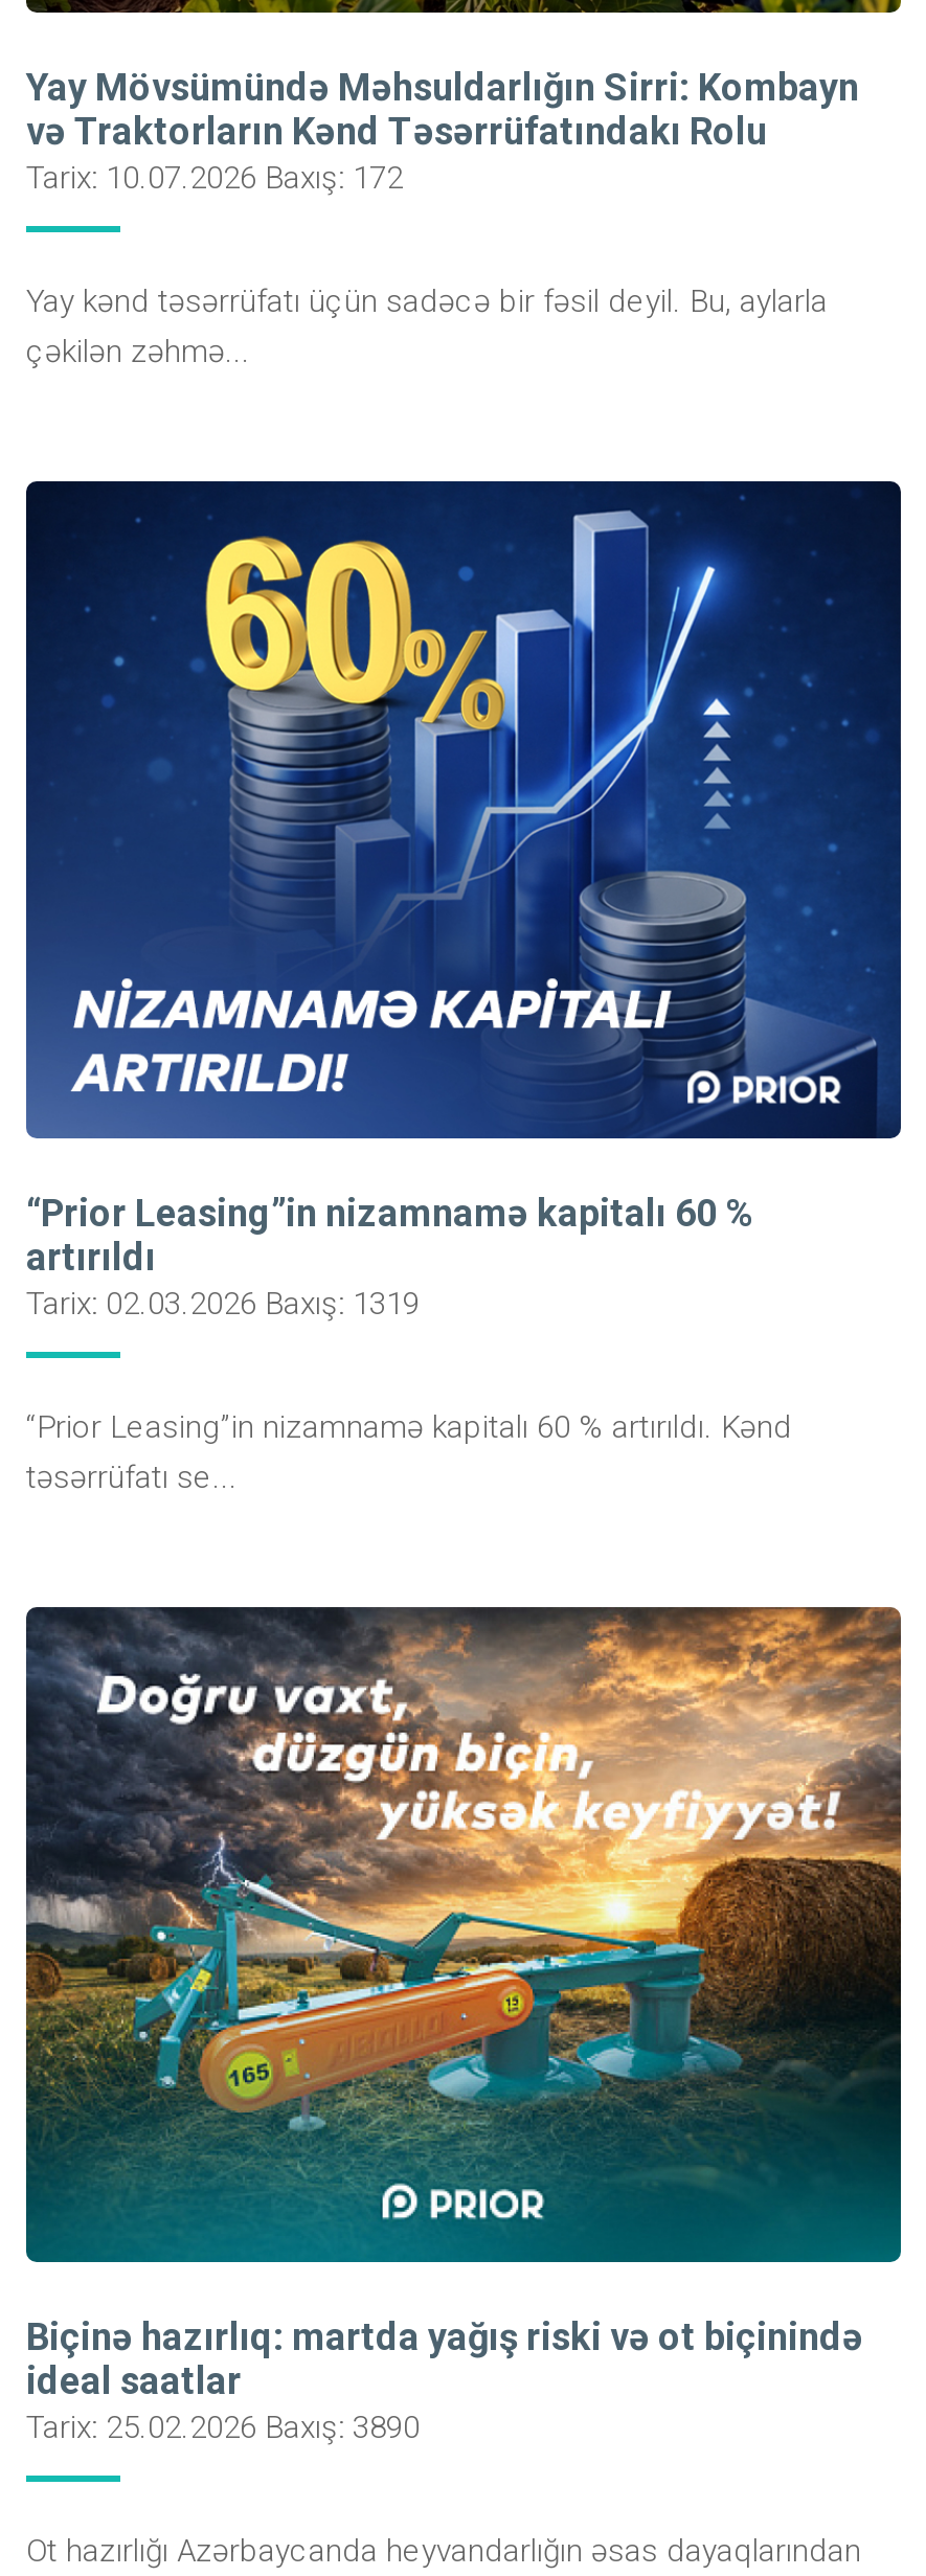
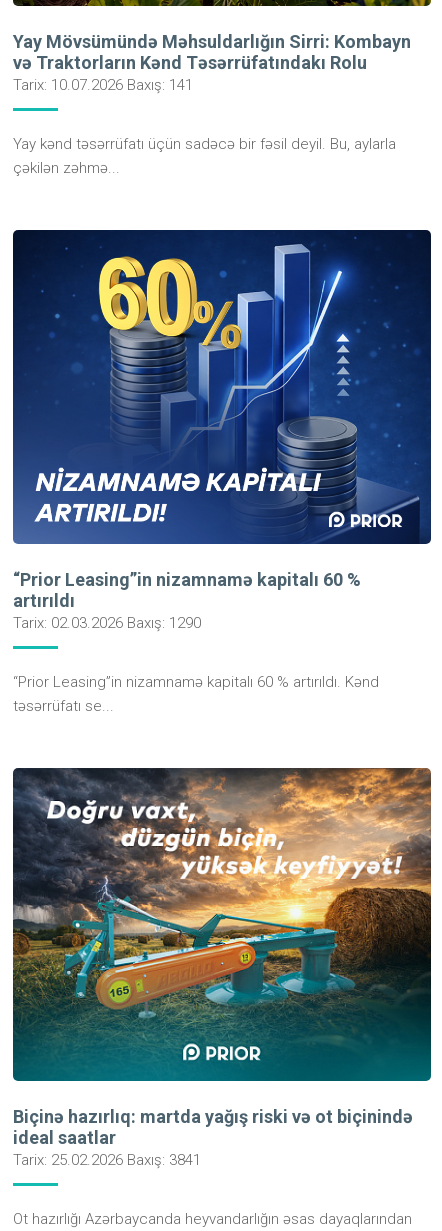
- Tarix: 10.07.2026 Baxış: 172
+ Tarix: 10.07.2026 Baxış: 141

- Tarix: 02.03.2026 Baxış: 1319
+ Tarix: 02.03.2026 Baxış: 1290

- Tarix: 25.02.2026 Baxış: 3890
+ Tarix: 25.02.2026 Baxış: 3841
